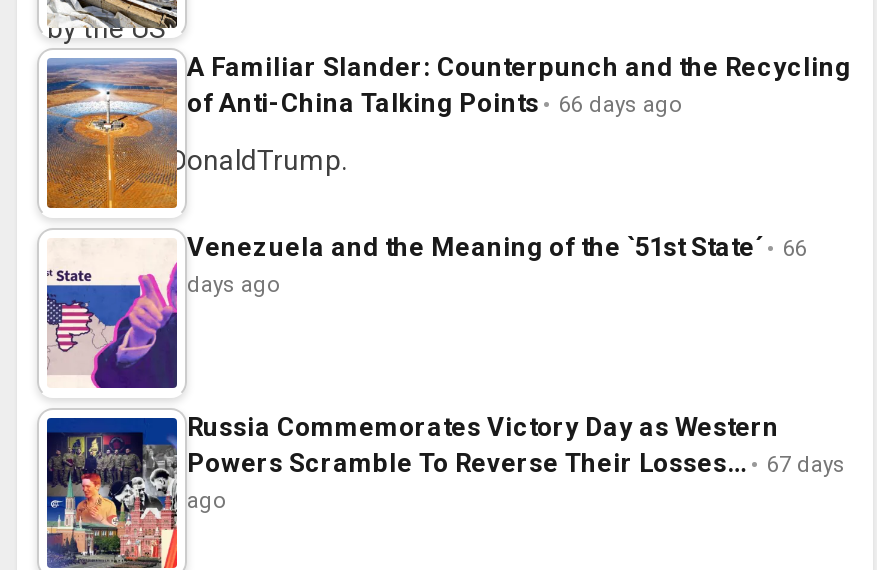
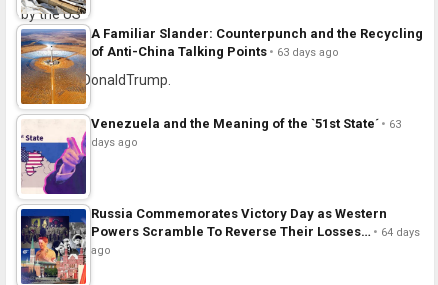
- of Anti-China Talking Points 66 days ago
+ of Anti-China Talking Points 63 days ago

- Venezuela and the Meaning of the `51st State´ 66
+ Venezuela and the Meaning of the `51st State´ 63

- Powers Scramble To Reverse Their Losses… 67 days
+ Powers Scramble To Reverse Their Losses… 64 days
